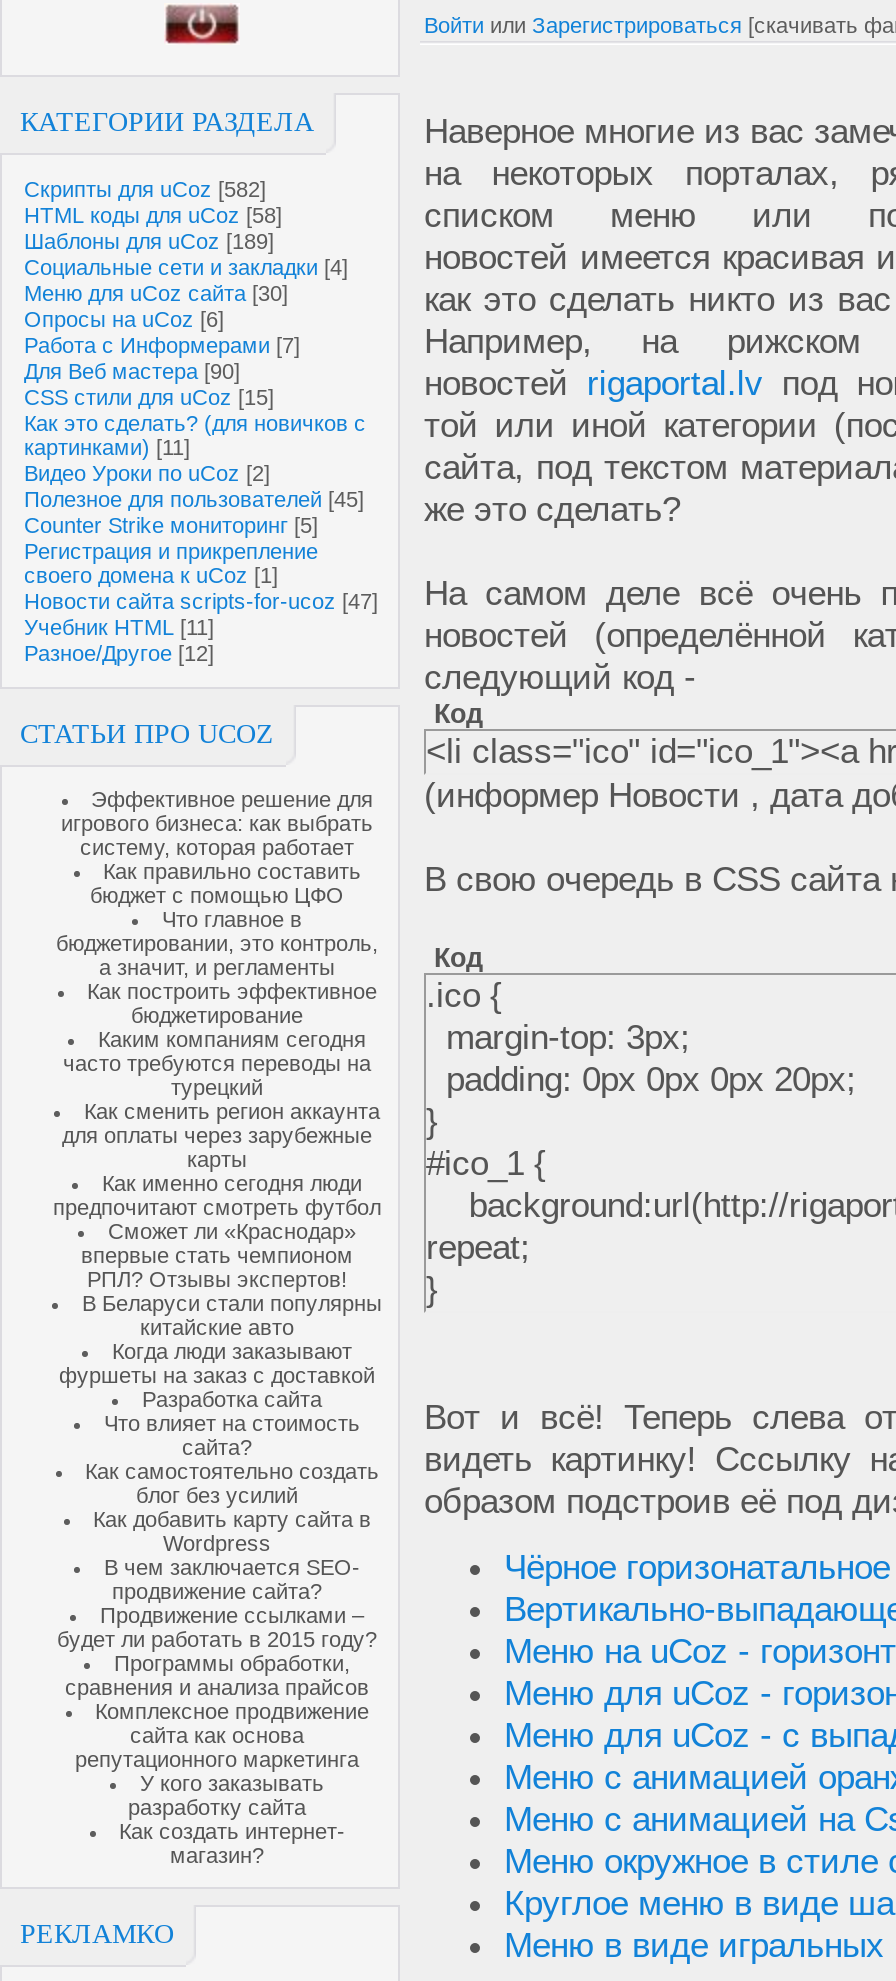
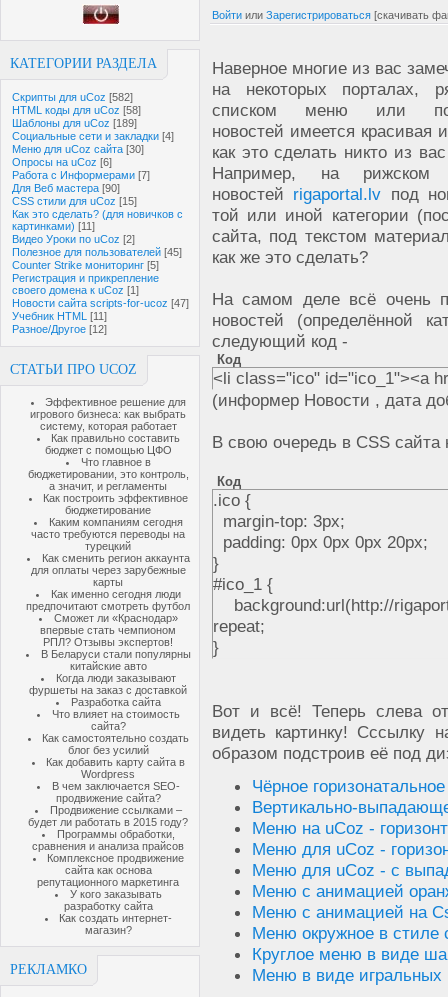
- же это сделать?
+ как же это сделать?
